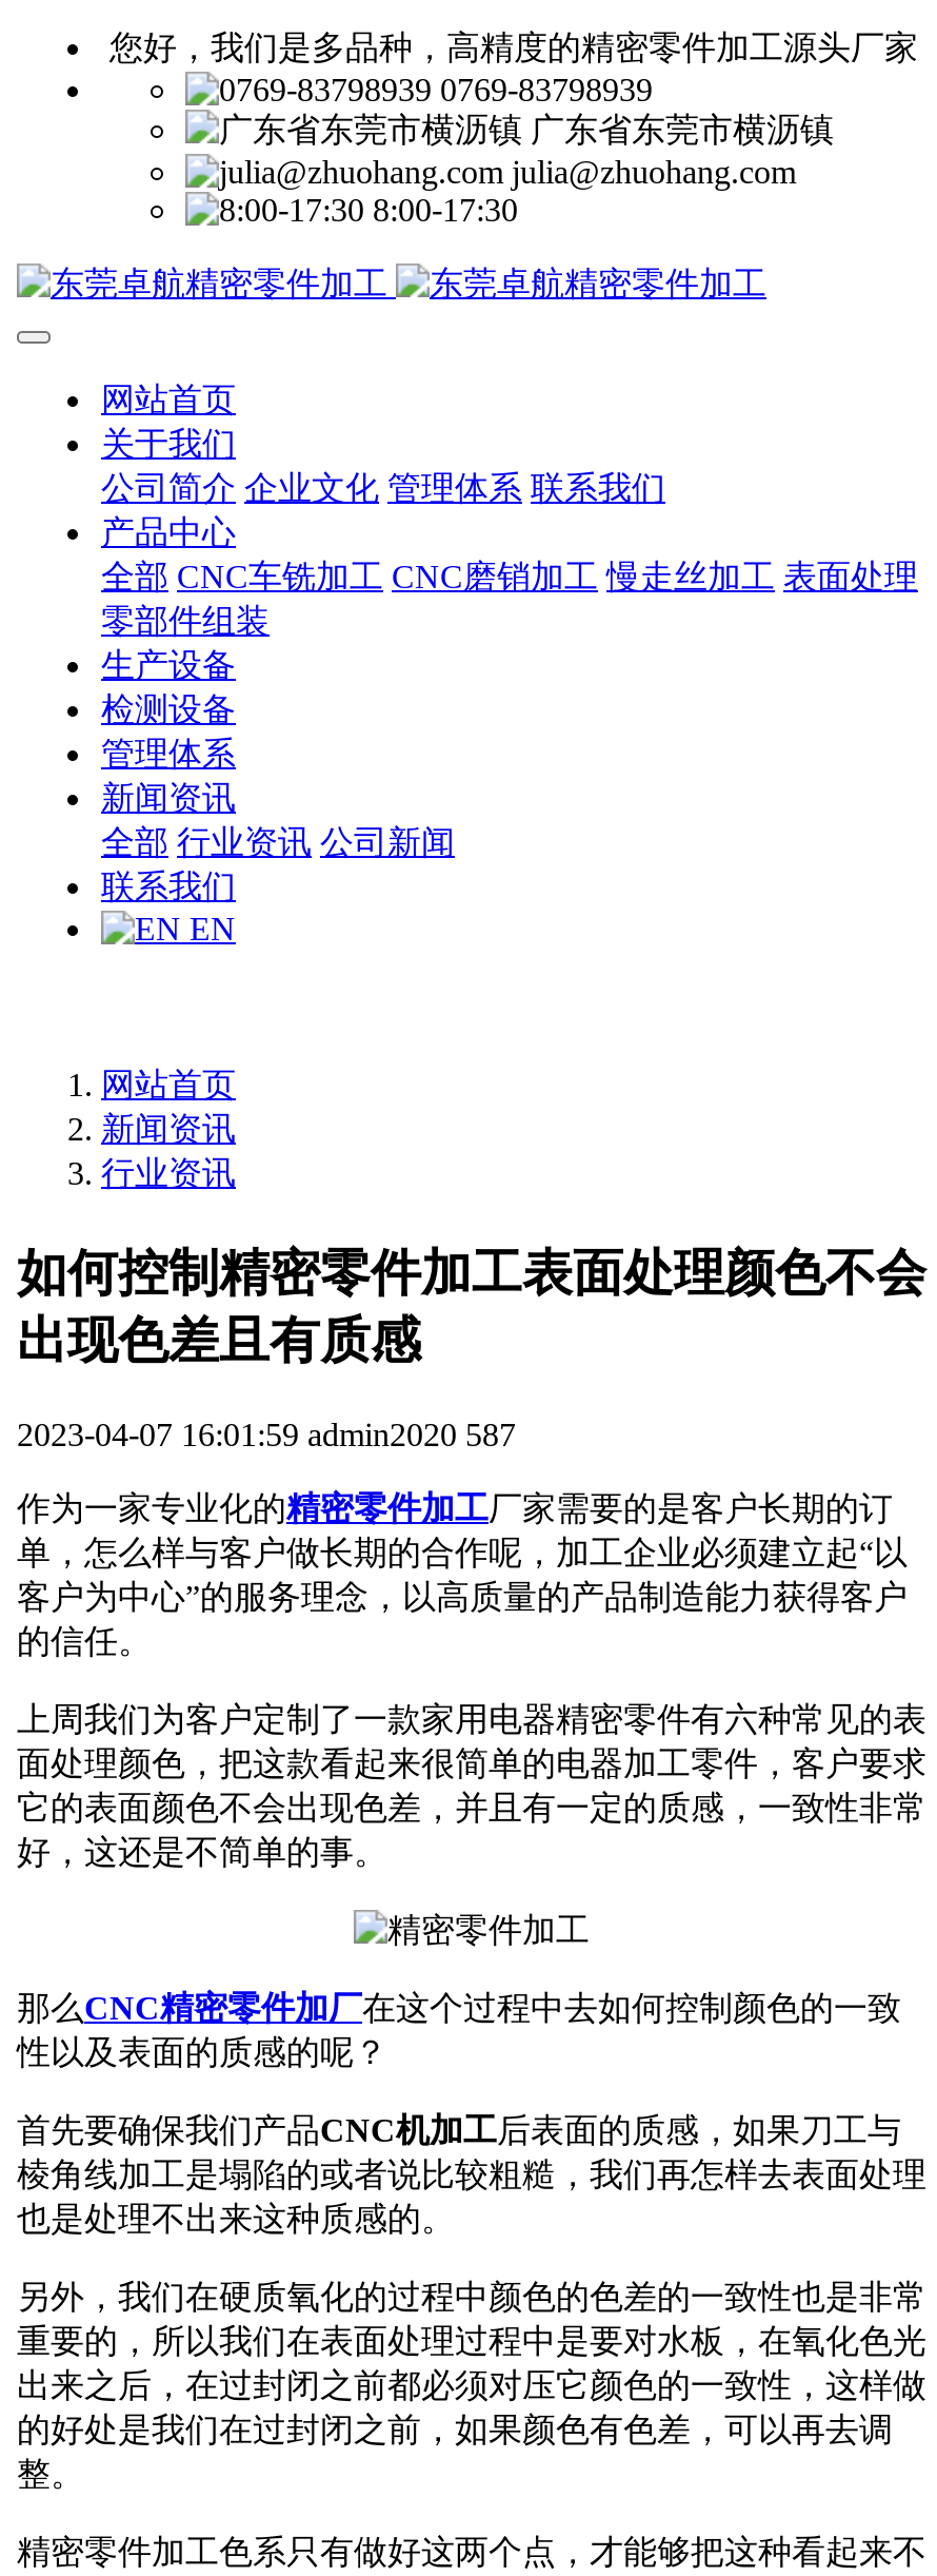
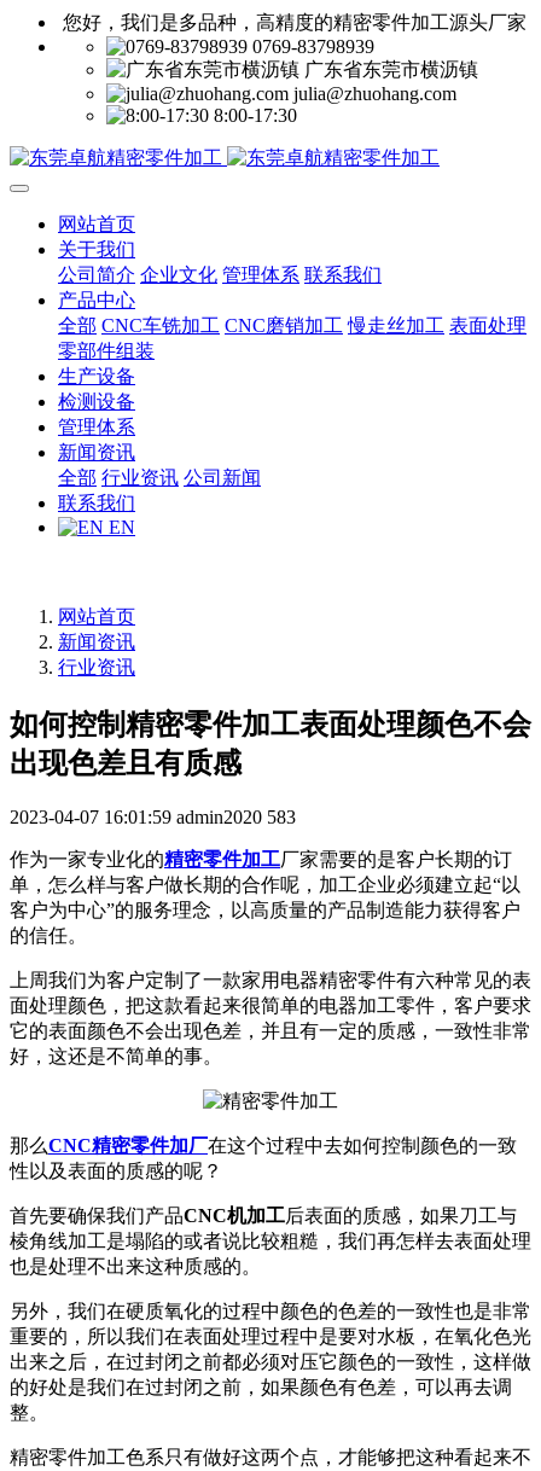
- 2023-04-07 16:01:59 admin2020 587
+ 2023-04-07 16:01:59 admin2020 583
